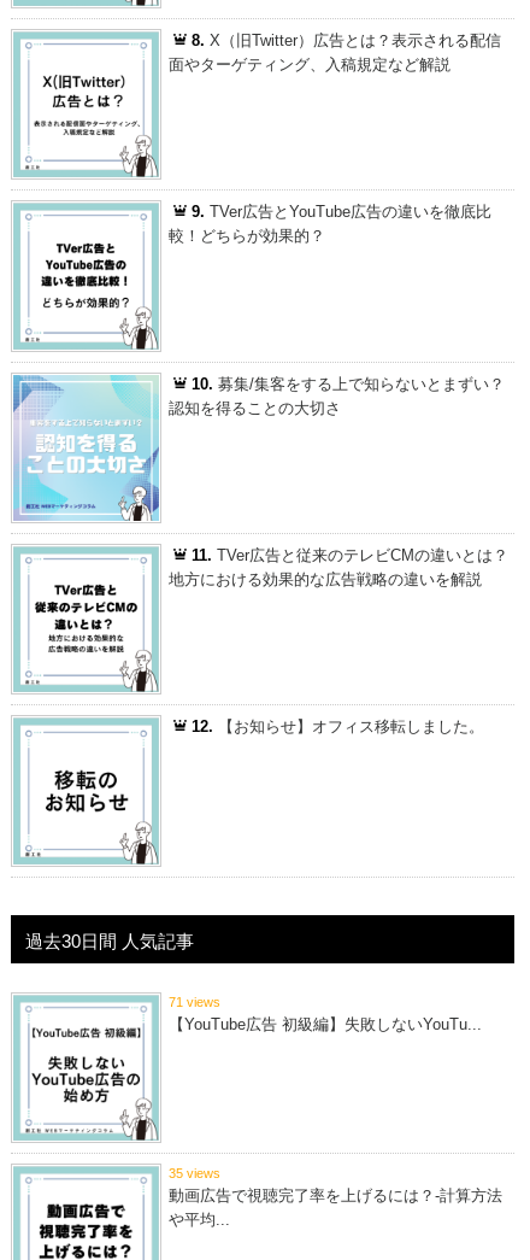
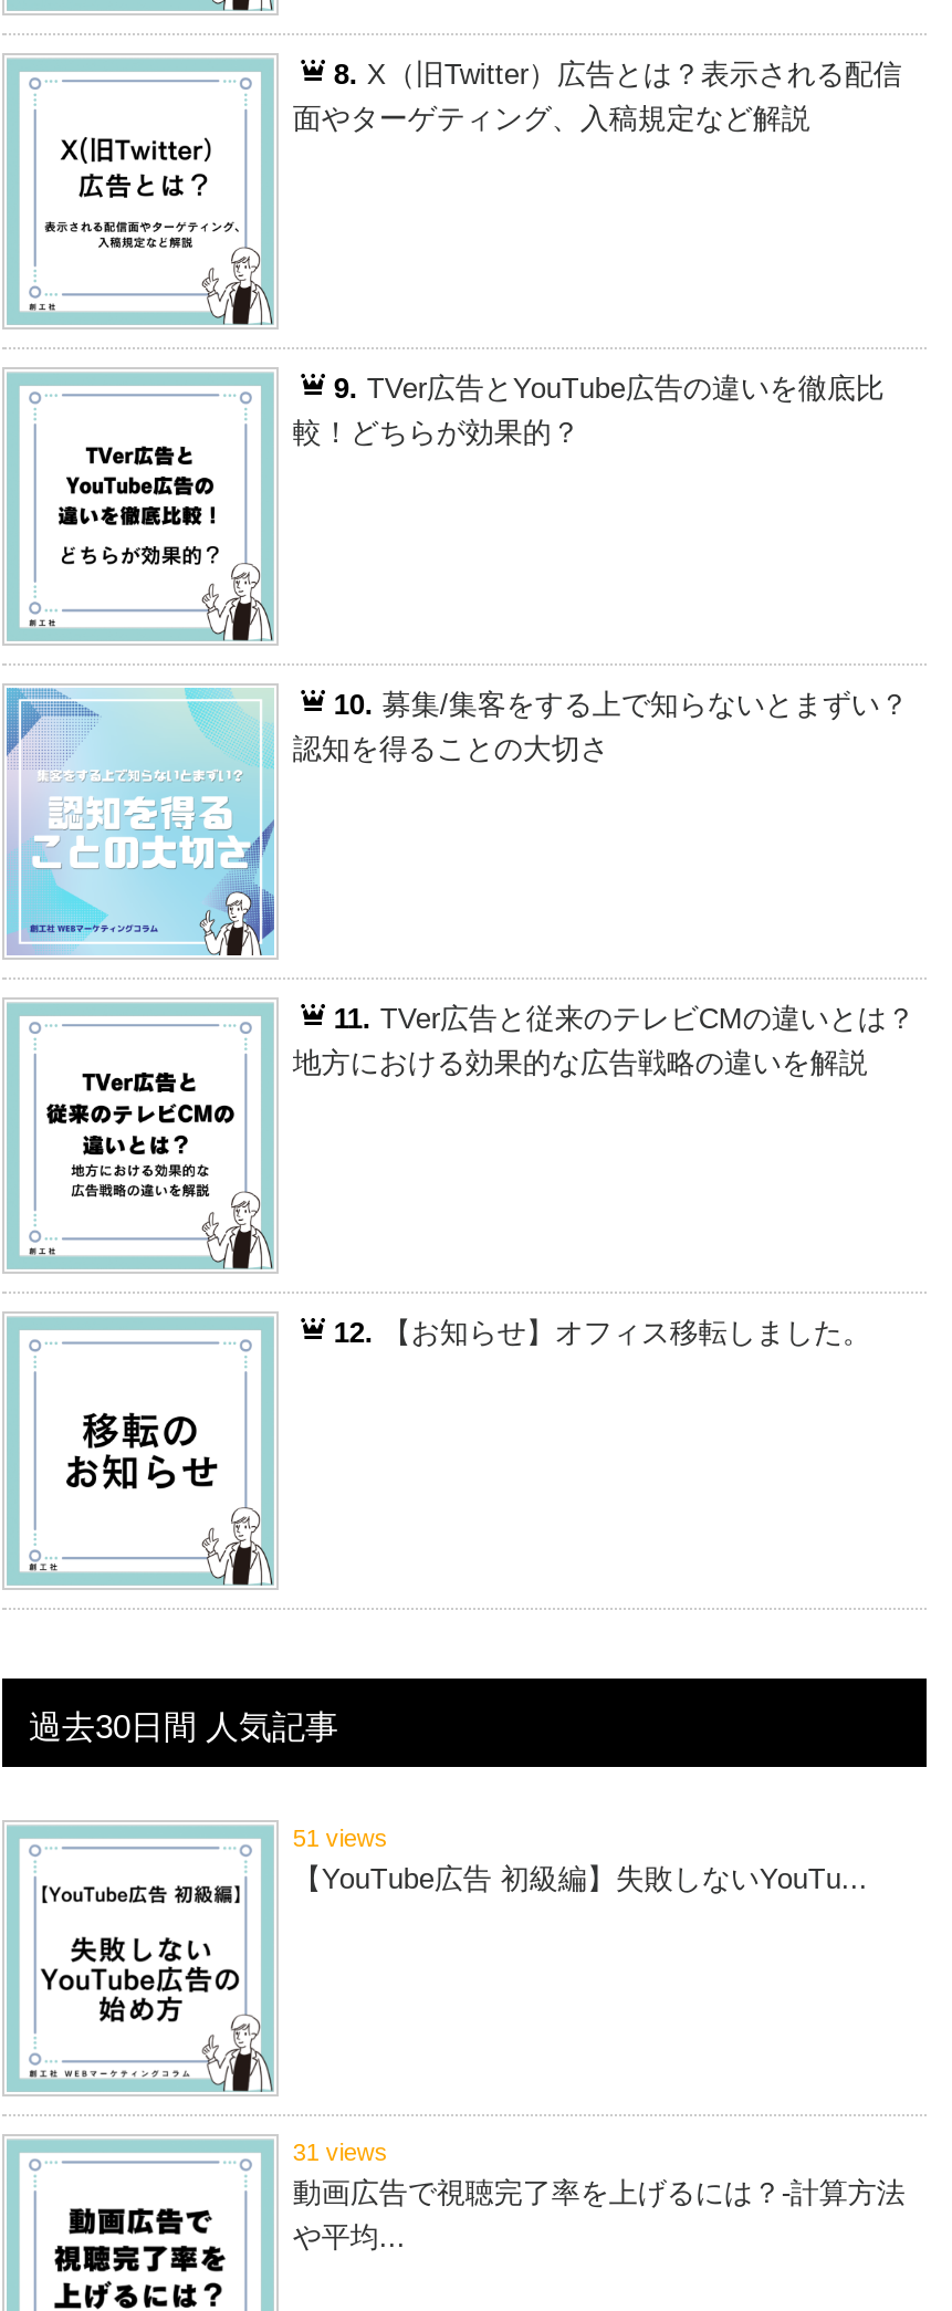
- 71 views
+ 51 views

- 35 views
+ 31 views
